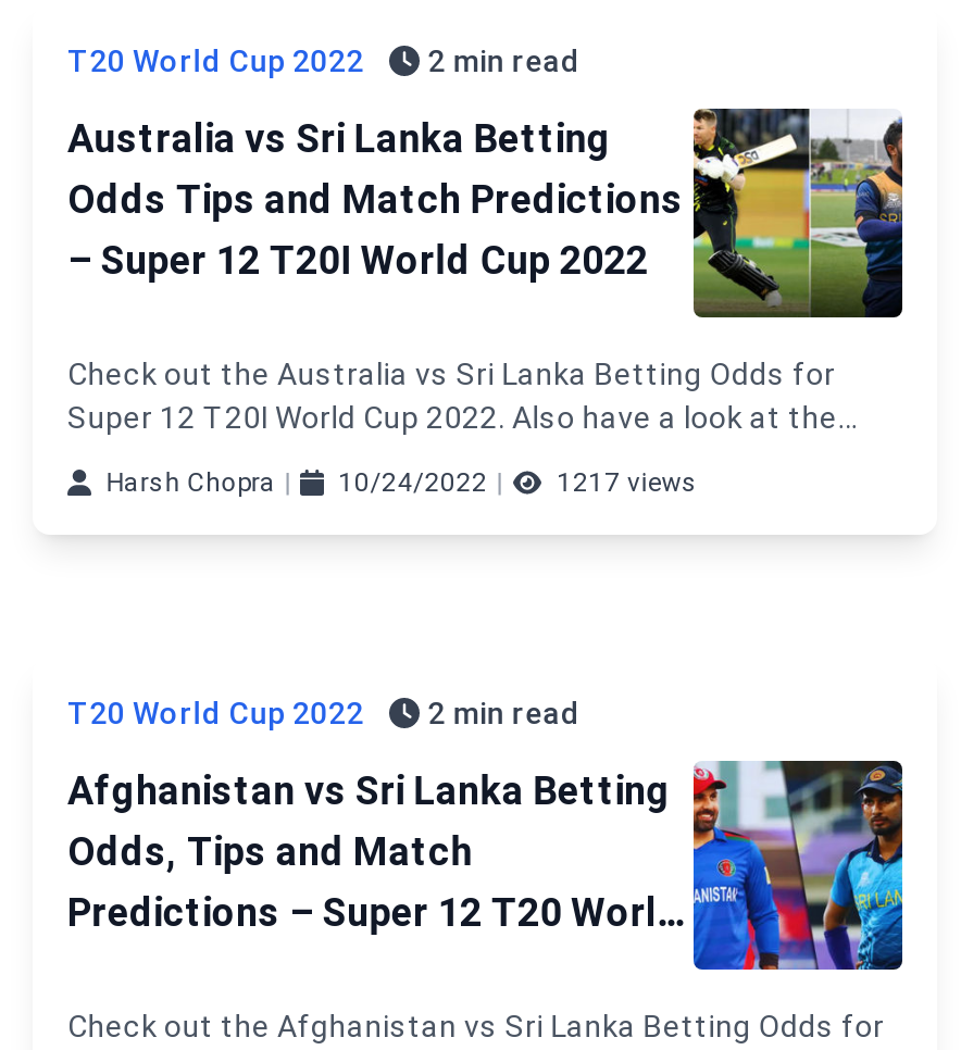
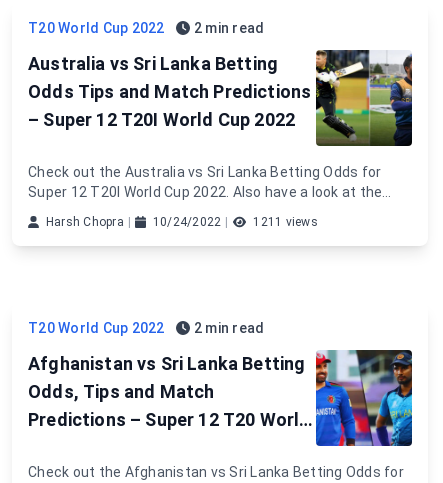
- 1217 views
+ 1211 views
